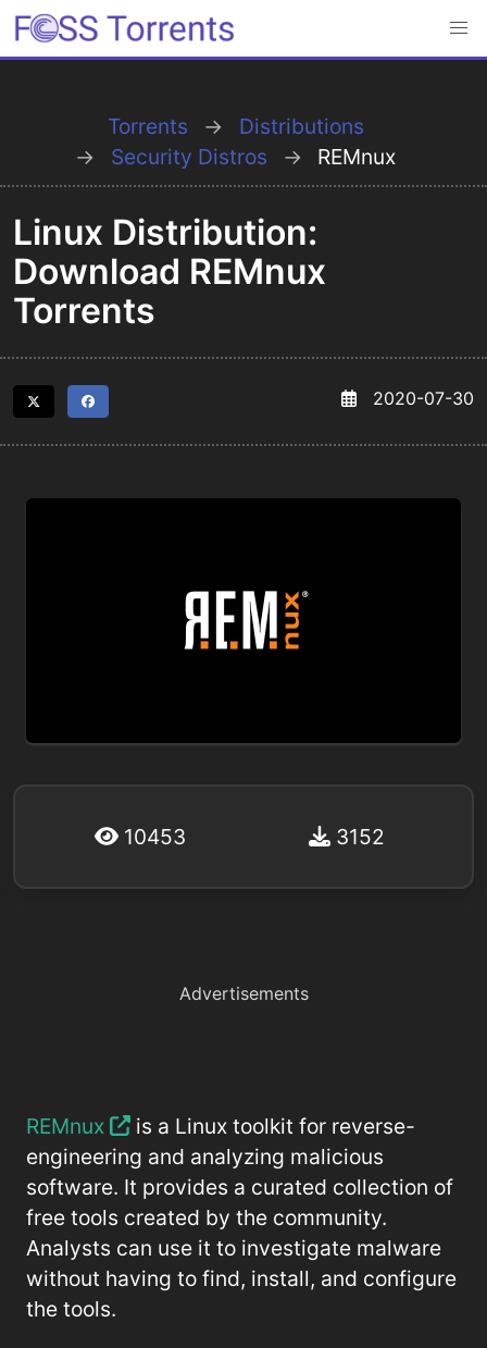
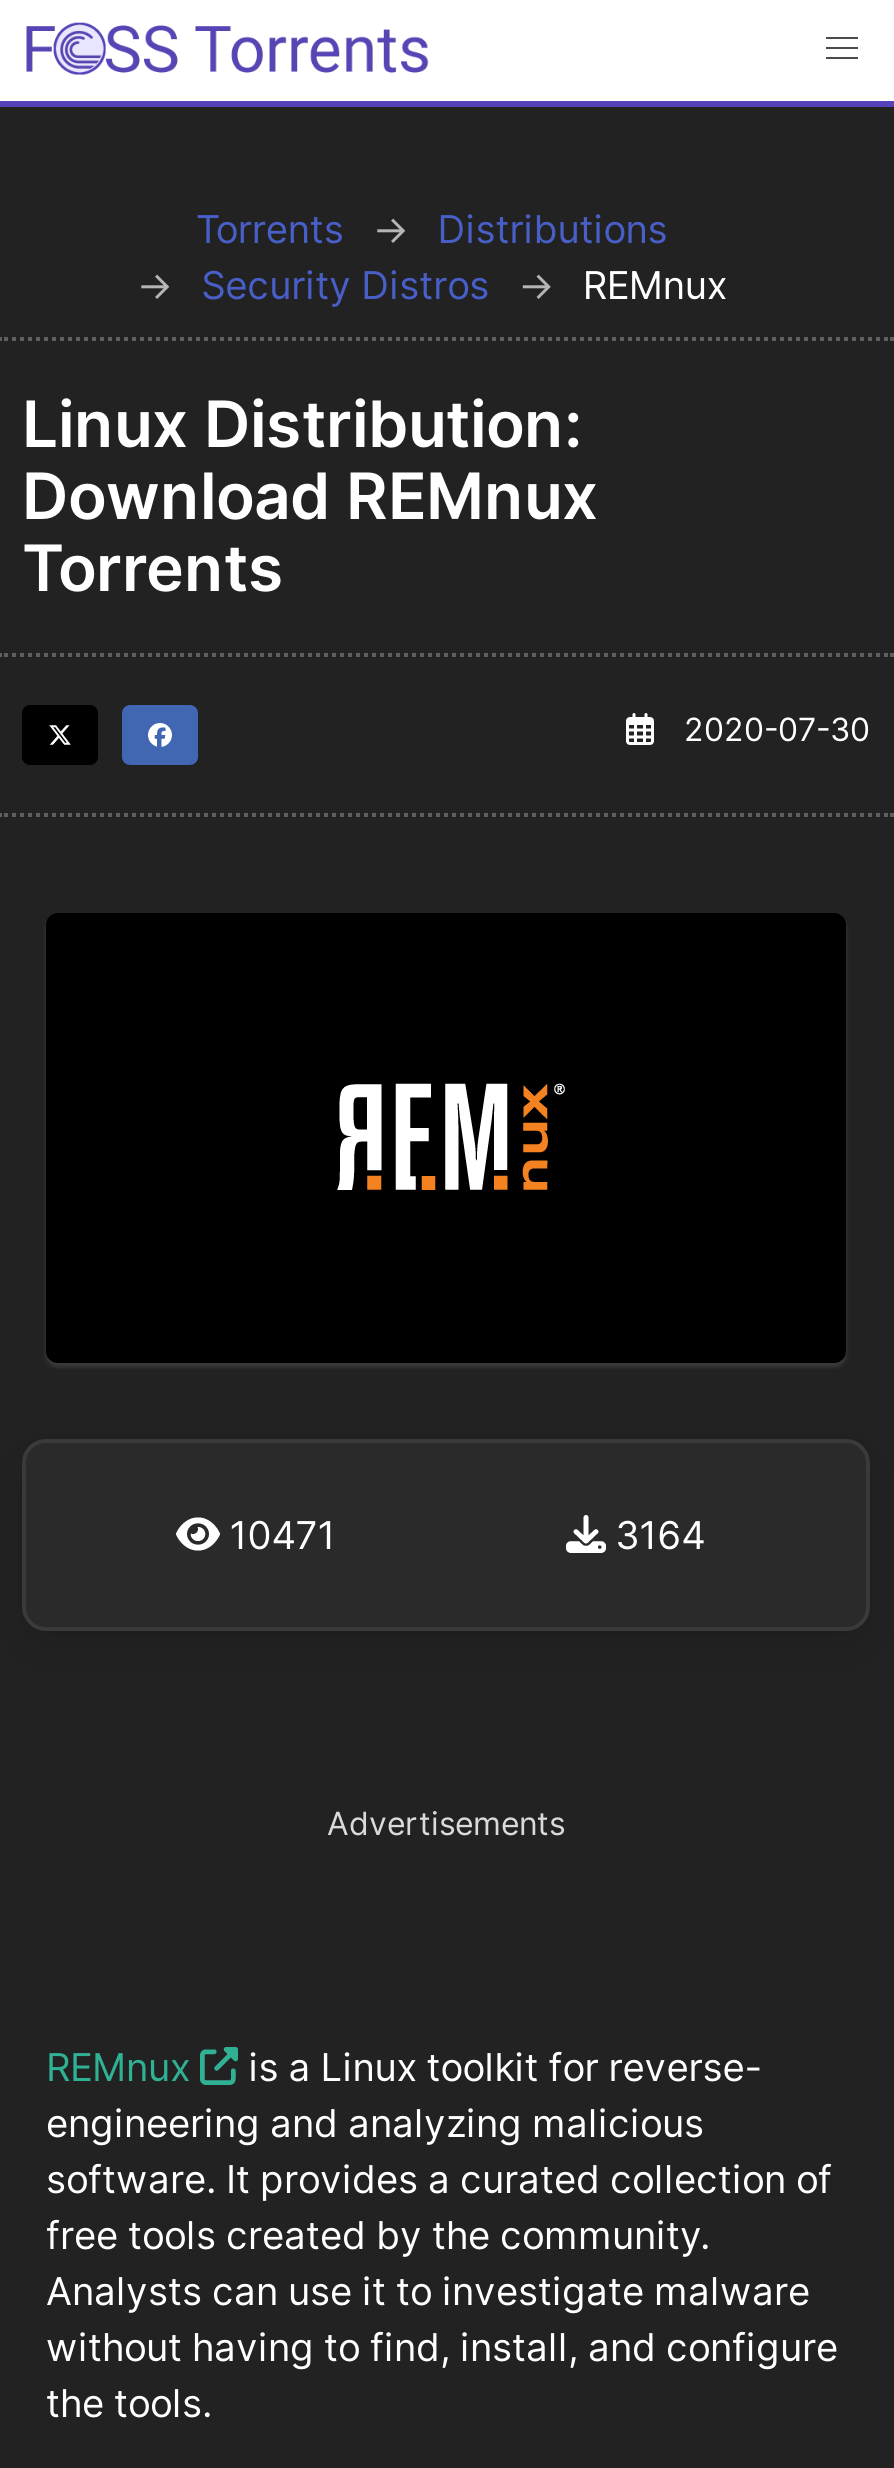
- 10453
+ 10471

- 3152
+ 3164
